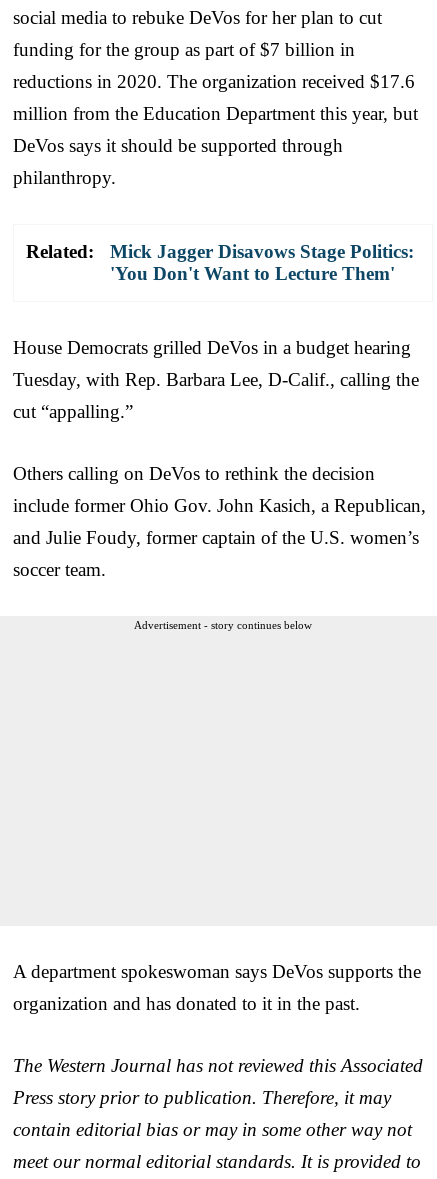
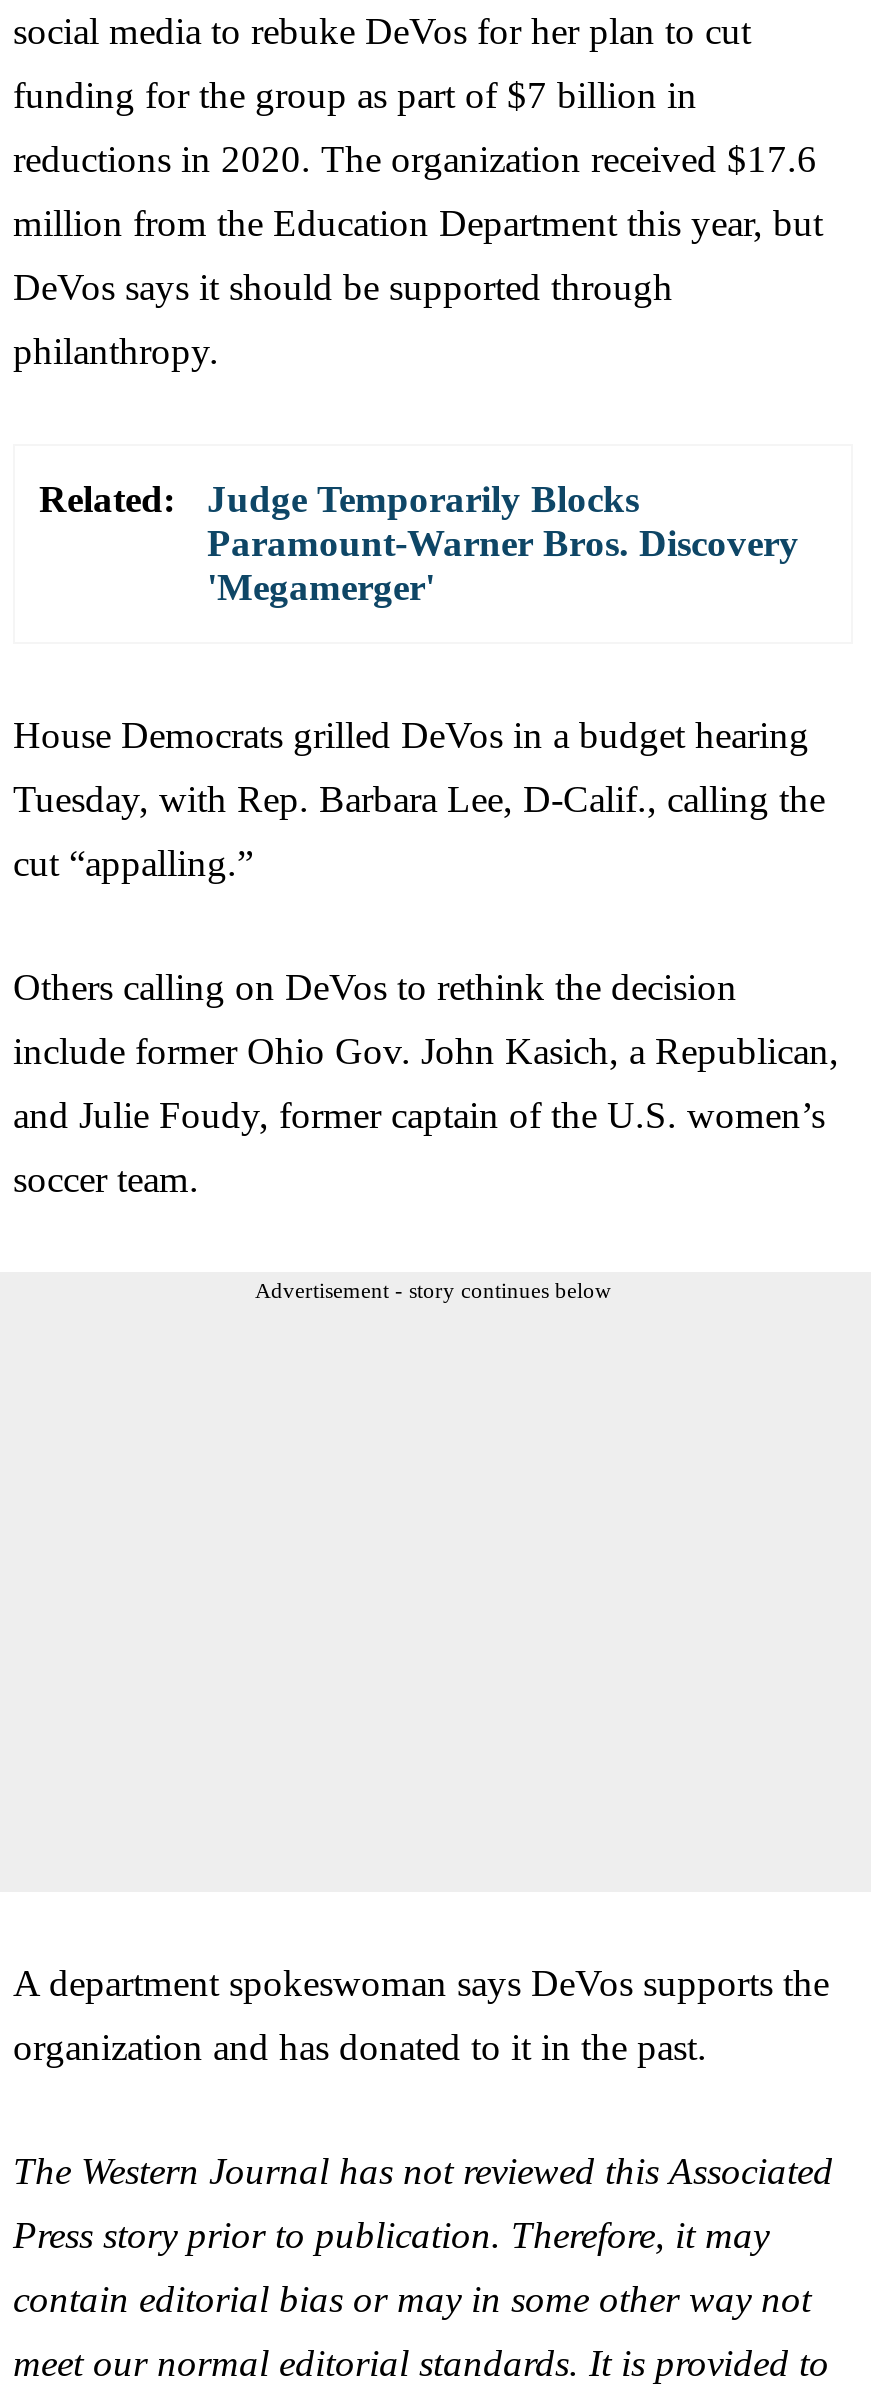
- Mick Jagger Disavows Stage Politics:
- 'You Don't Want to Lecture Them'
+ Judge Temporarily Blocks
+ Paramount-Warner Bros. Discovery
+ 'Megamerger'
